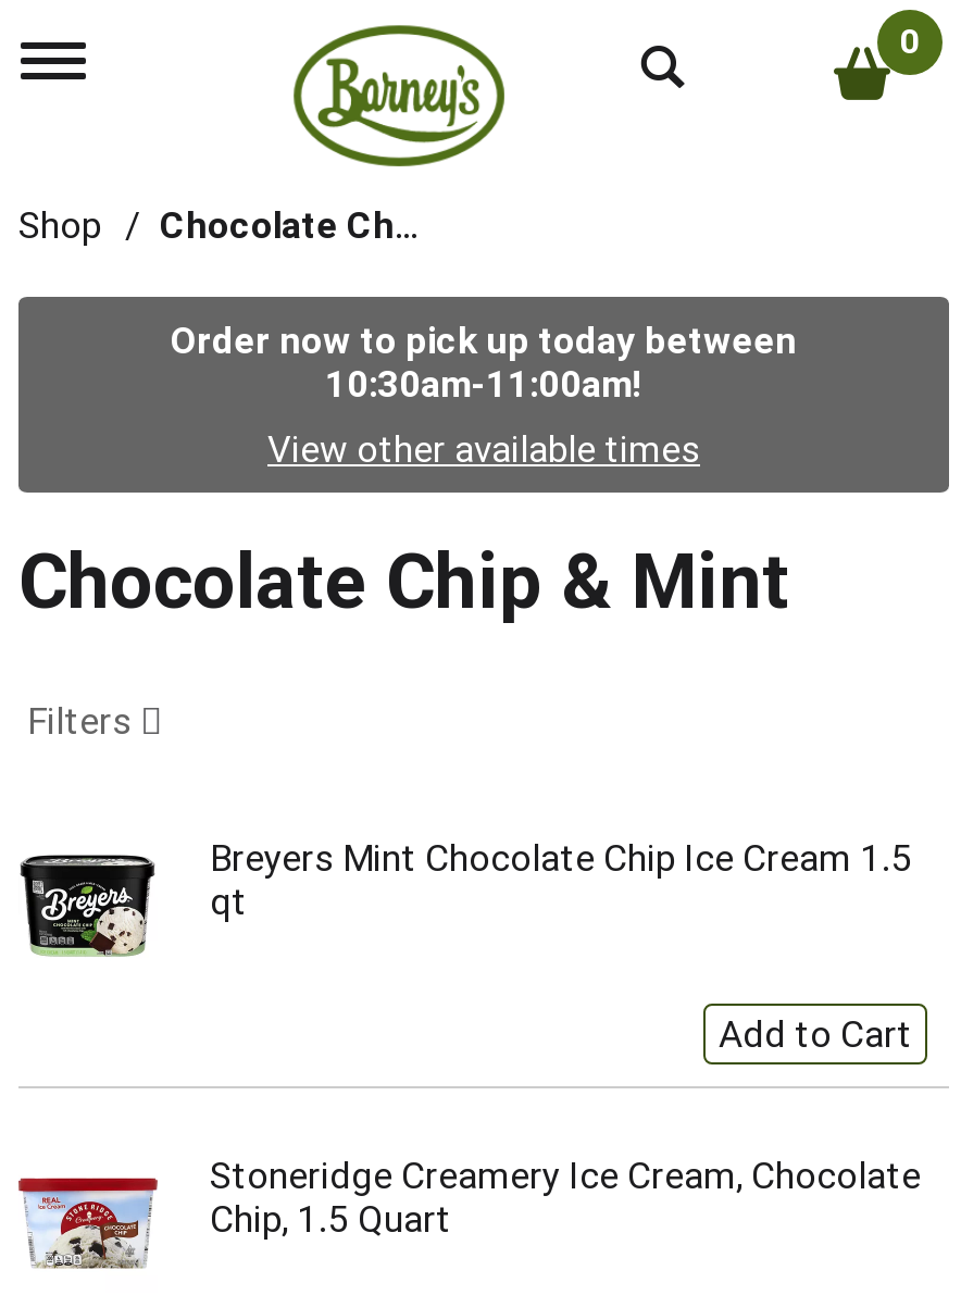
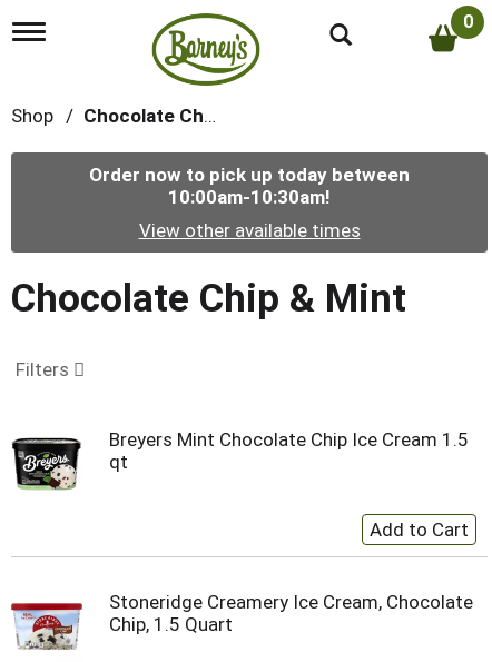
- 10:30am-11:00am!
+ 10:00am-10:30am!
